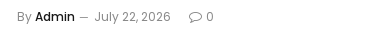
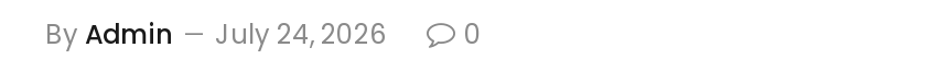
- By Admin July 22, 2026
+ By Admin July 24, 2026
